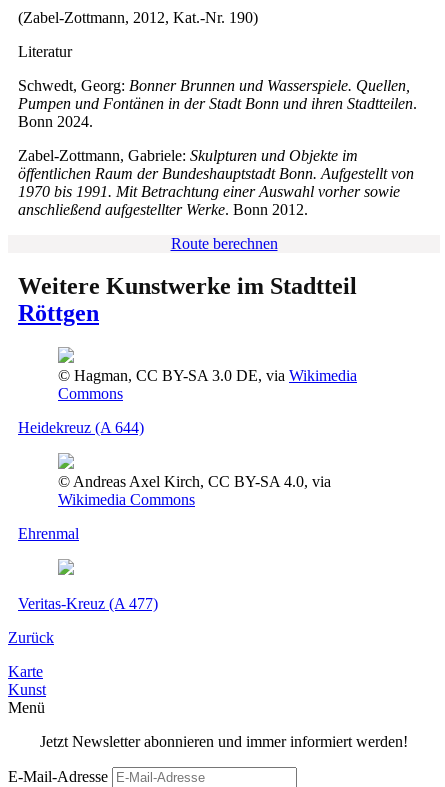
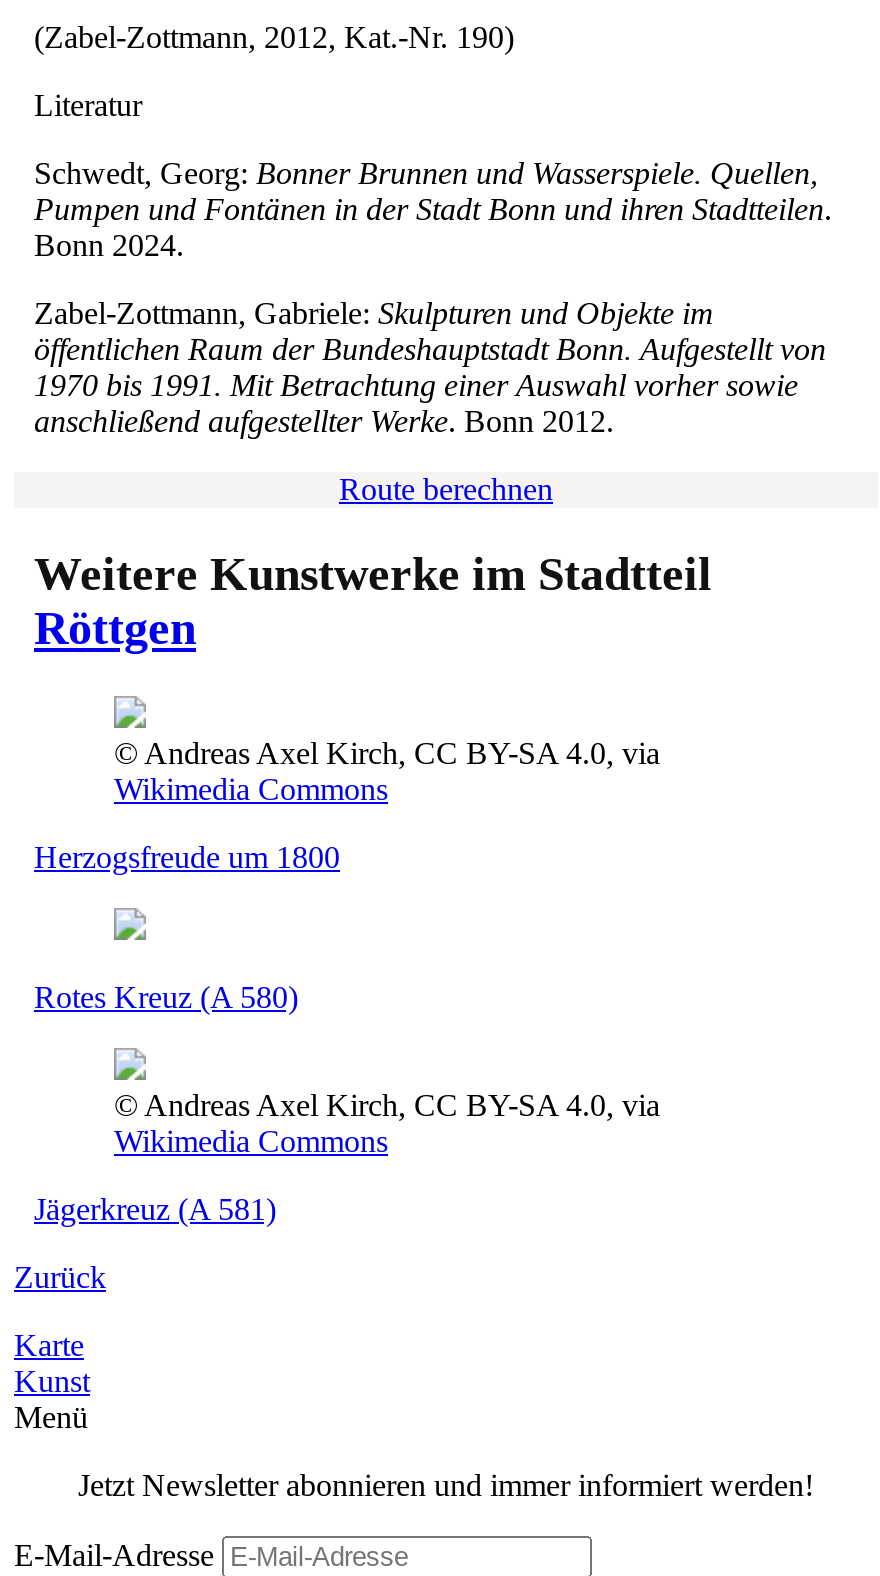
- © Hagman, CC BY-SA 3.0 DE, via Wikimedia
- Commons
- Heidekreuz (A 644)

moved up: © Andreas Axel Kirch, CC BY-SA 4.0, via | Wikimedia Commons

- Ehrenmal
+ Herzogsfreude um 1800

- Veritas-Kreuz (A 477)
+ Rotes Kreuz (A 580)
+ © Andreas Axel Kirch, CC BY-SA 4.0, via
+ Wikimedia Commons
+ Jägerkreuz (A 581)
